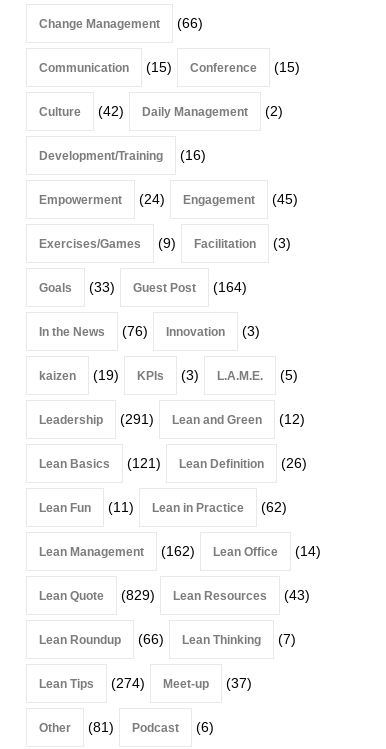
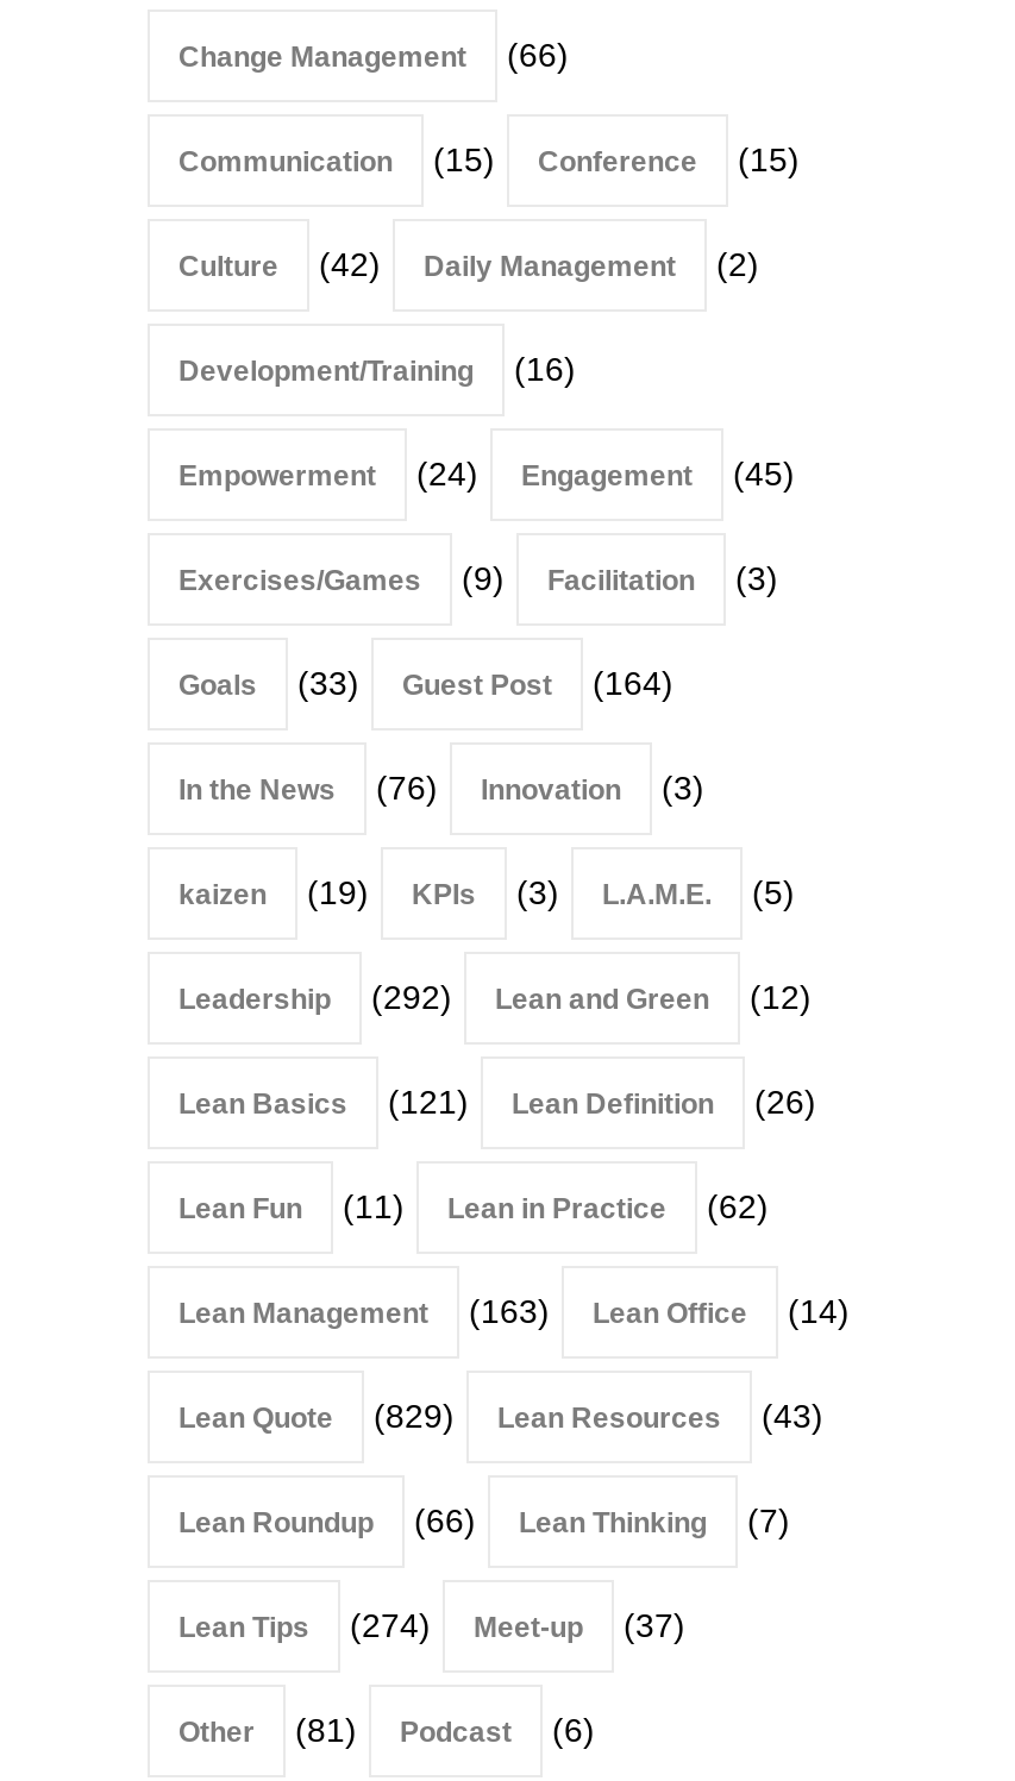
- Leadership (291) Lean and Green (12)
+ Leadership (292) Lean and Green (12)

- Lean Management (162) Lean Office (14)
+ Lean Management (163) Lean Office (14)
